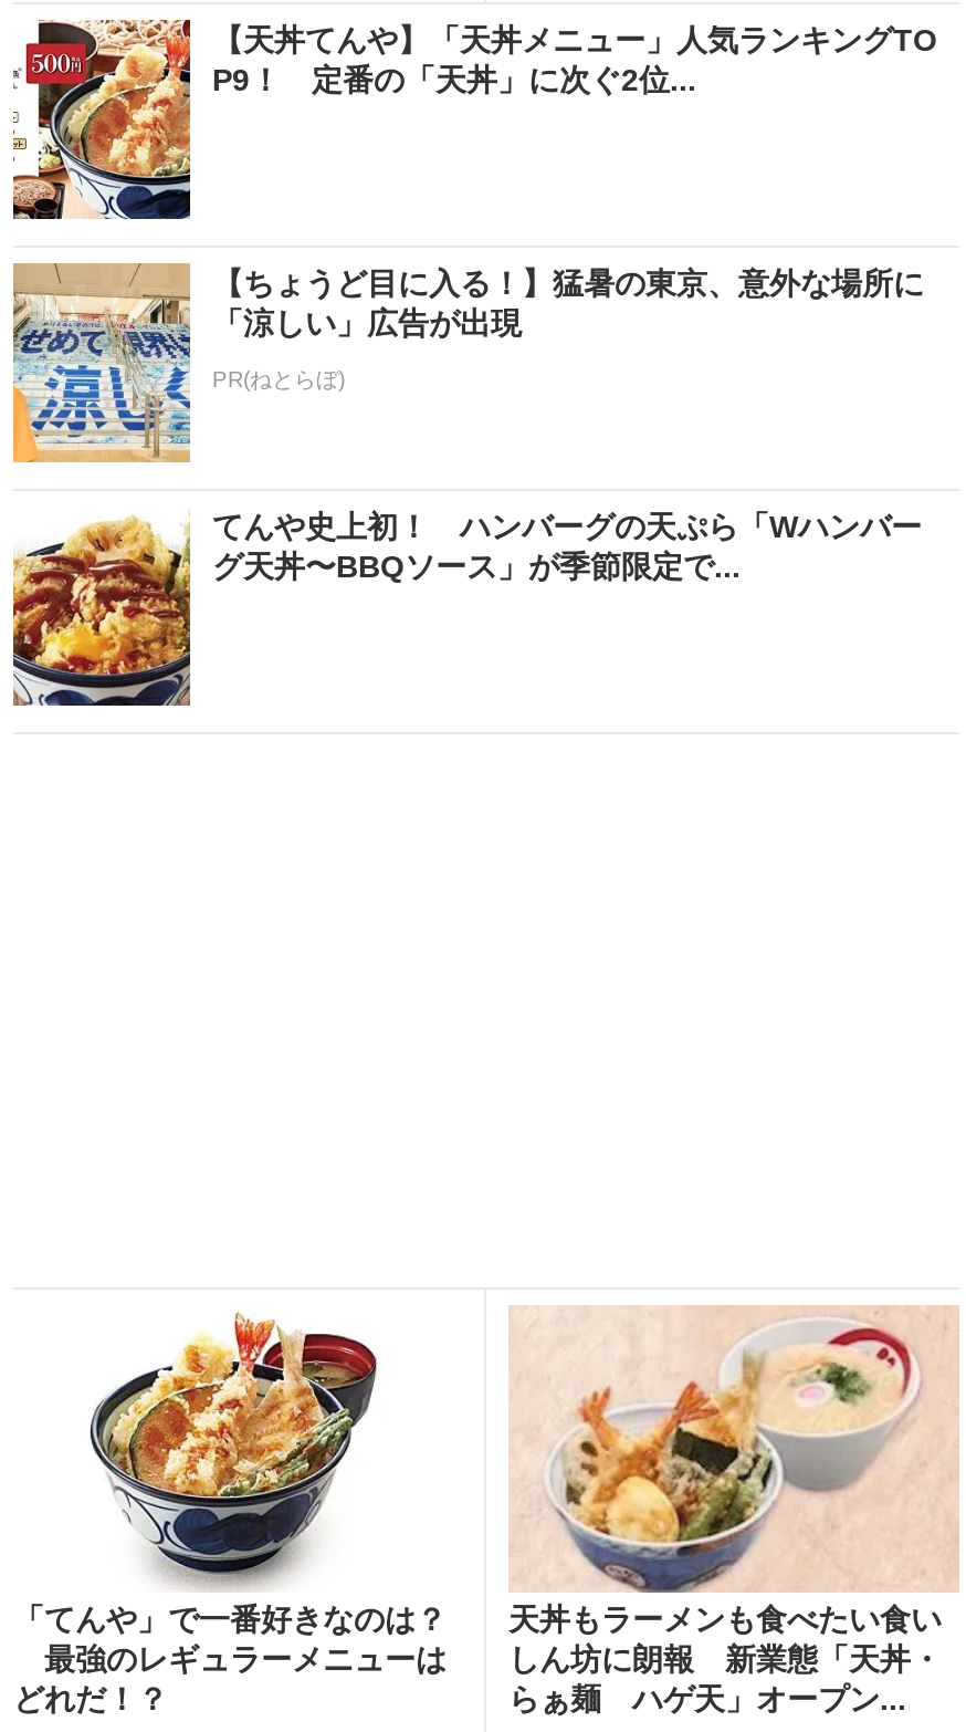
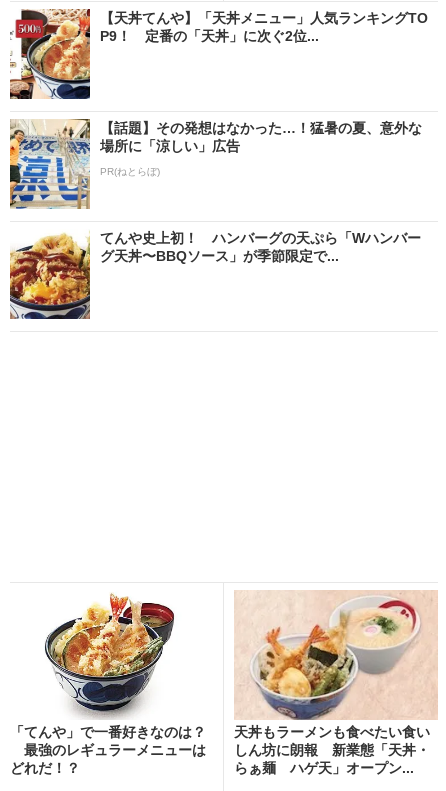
- [image]
- 【ちょうど目に入る！】猛暑の東京、意外な場所に
- 「涼しい」広告が出現
+ [image]
+ 【話題】その発想はなかった…！猛暑の夏、意外な
+ 場所に「涼しい」広告
